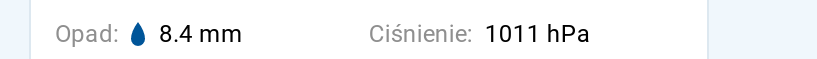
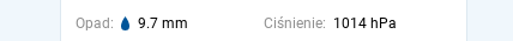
- Opad: 8.4 mm
+ Opad: 9.7 mm

- Ciśnienie: 1011 hPa
+ Ciśnienie: 1014 hPa
